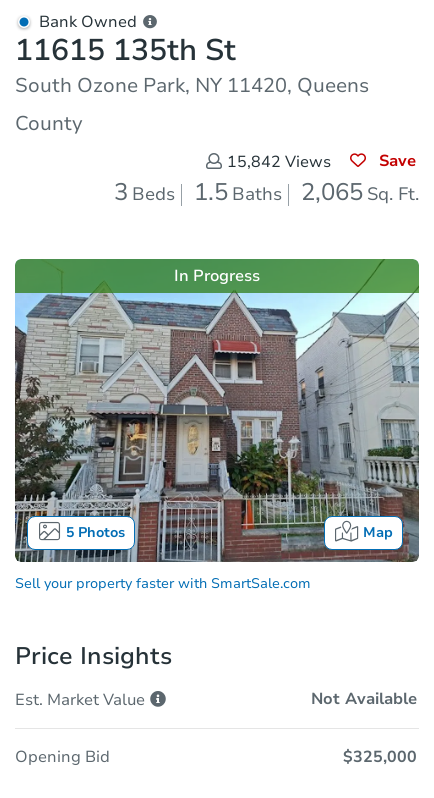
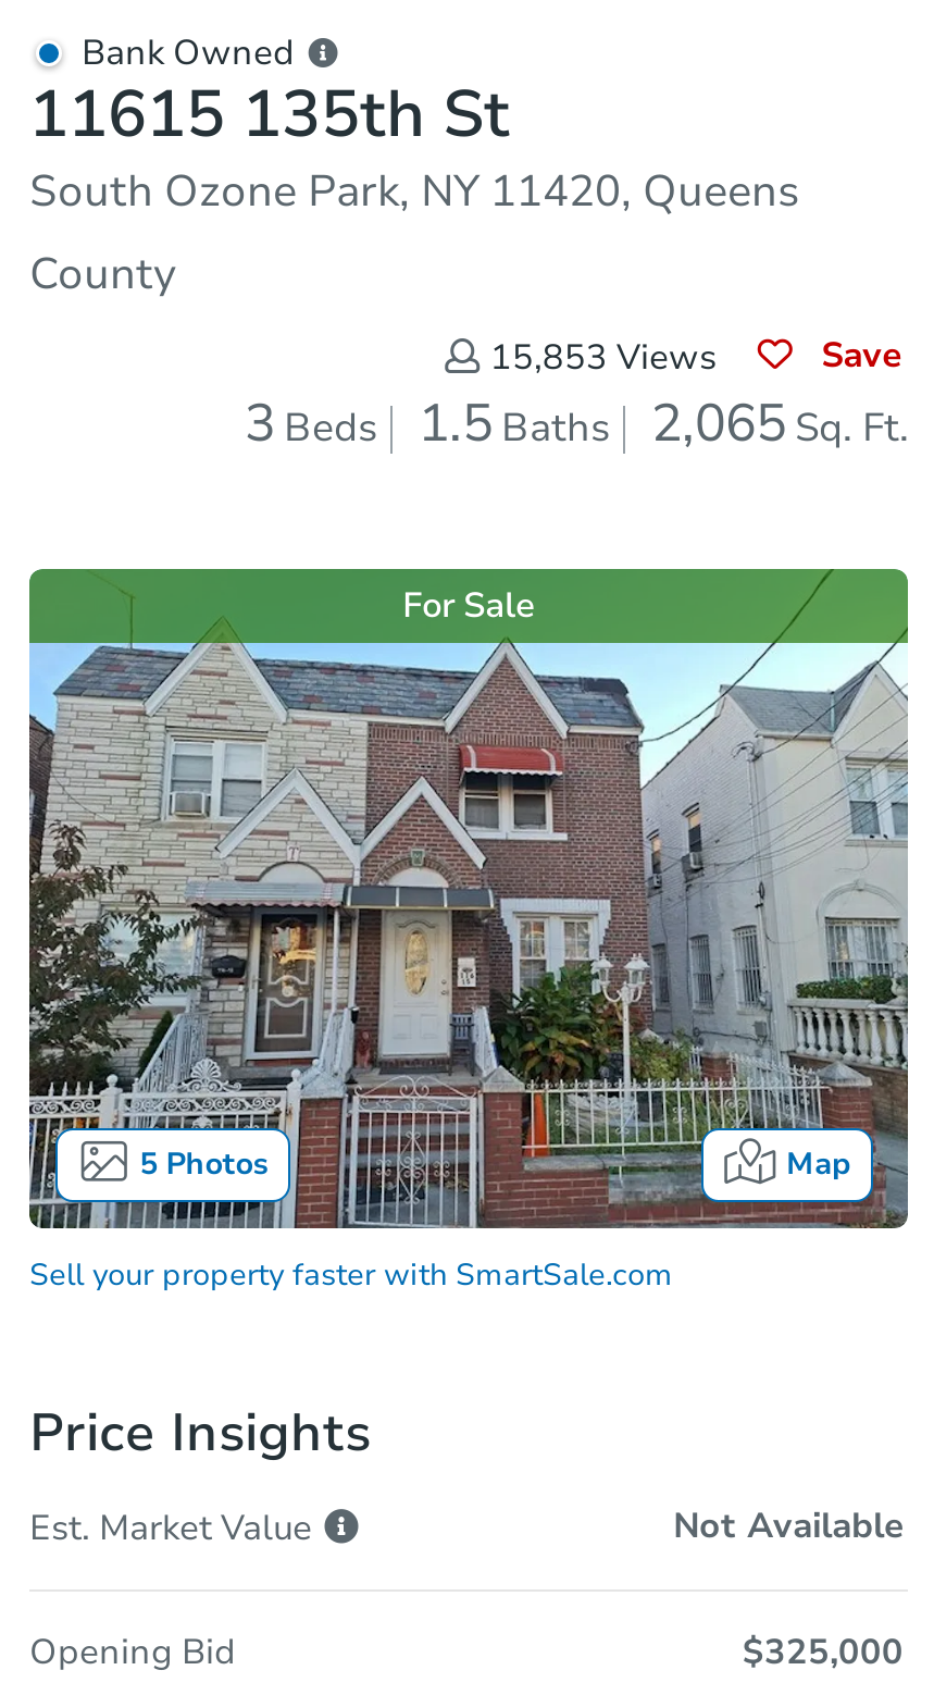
- 15,842 Views
+ 15,853 Views

- In Progress
+ For Sale
